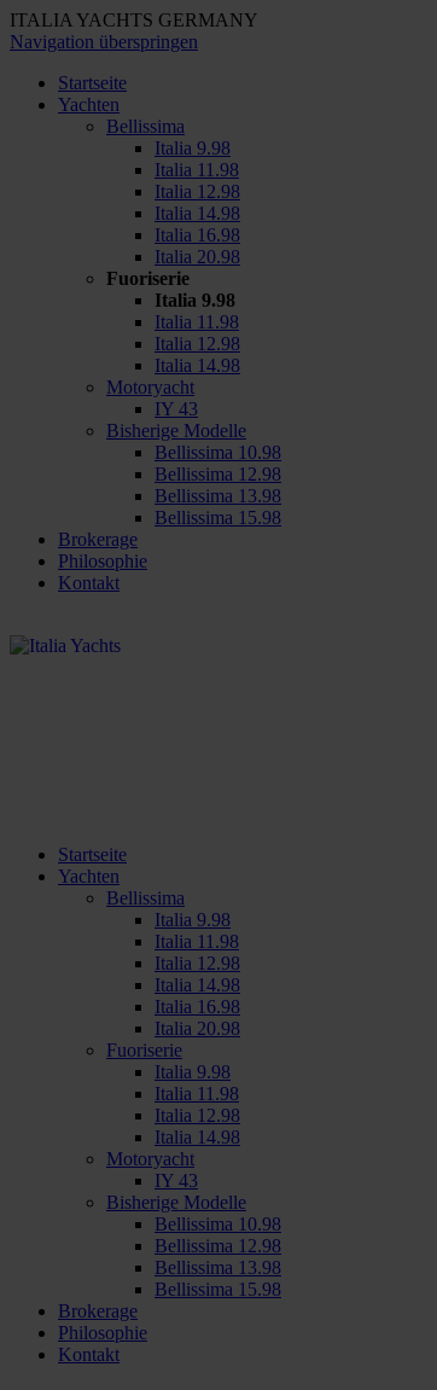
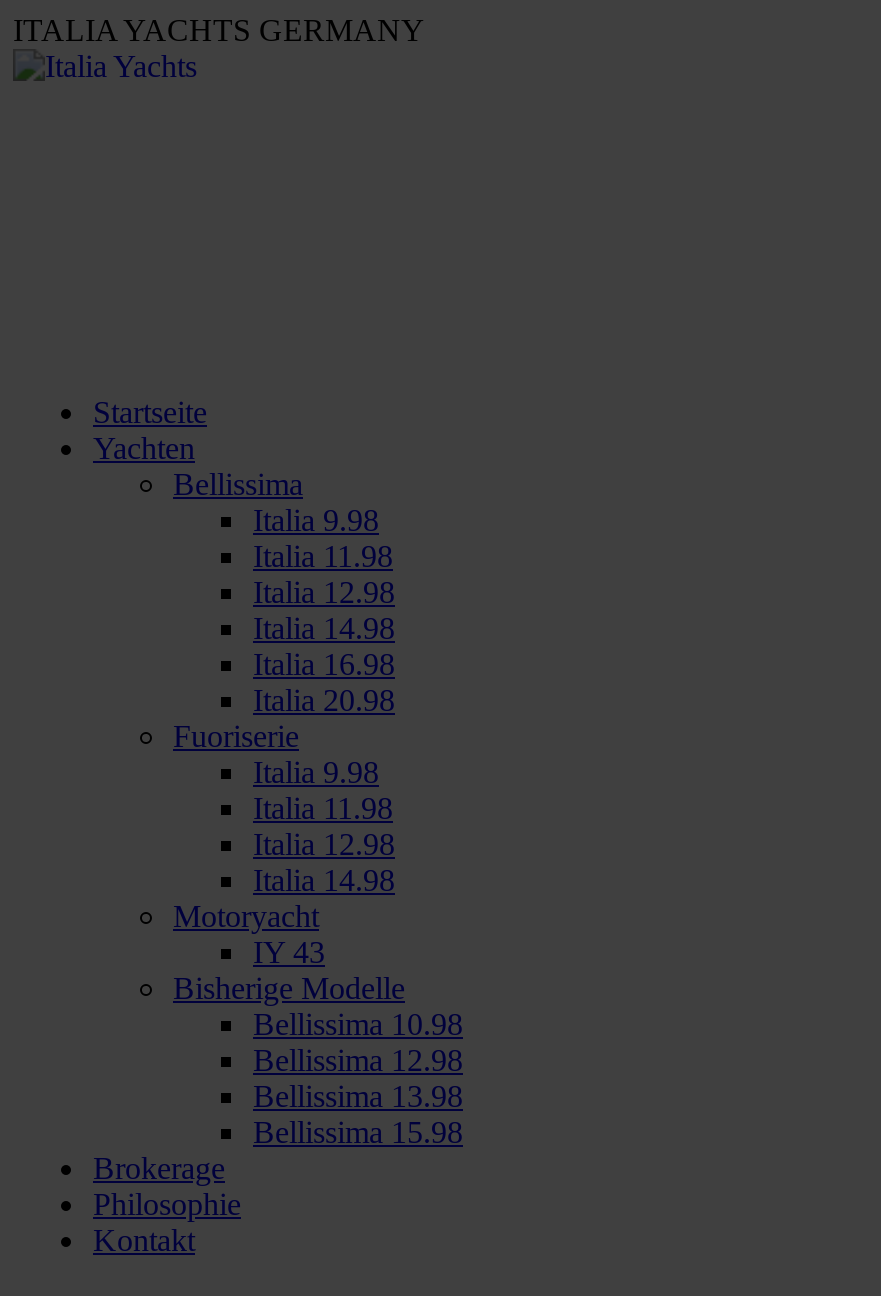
- Navigation überspringen
- Startseite
- Yachten
- Bellissima
- Italia 9.98
- Italia 11.98
- Italia 12.98
- Italia 14.98
- Italia 16.98
- Italia 20.98
- Fuoriserie
- Italia 9.98
- Italia 11.98
- Italia 12.98
- Italia 14.98
- Motoryacht
- IY 43
- Bisherige Modelle
- Bellissima 10.98
- Bellissima 12.98
- Bellissima 13.98
- Bellissima 15.98
- Brokerage
- Philosophie
- Kontakt
